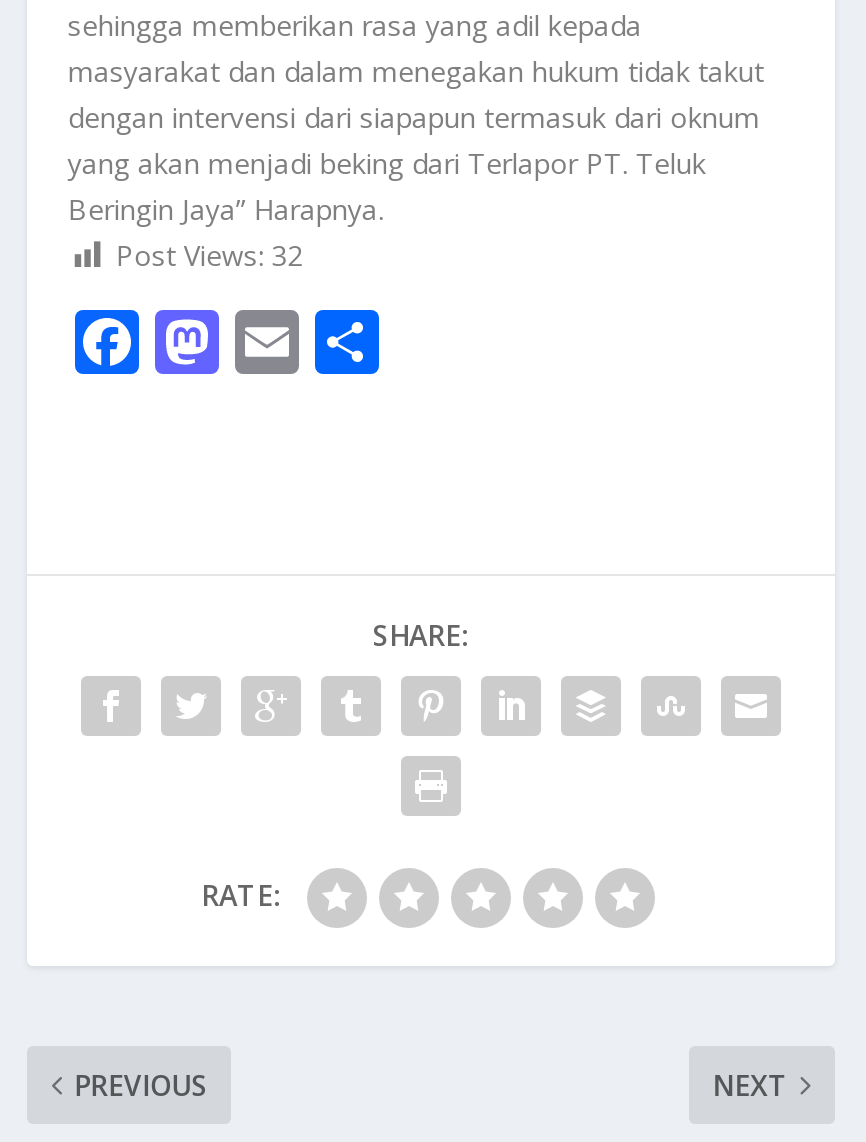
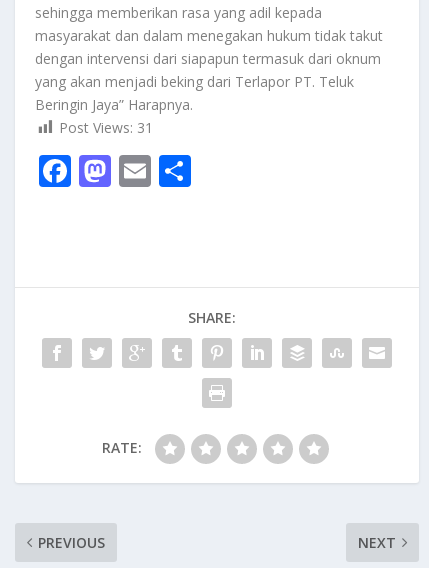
- Post Views: 32
+ Post Views: 31
